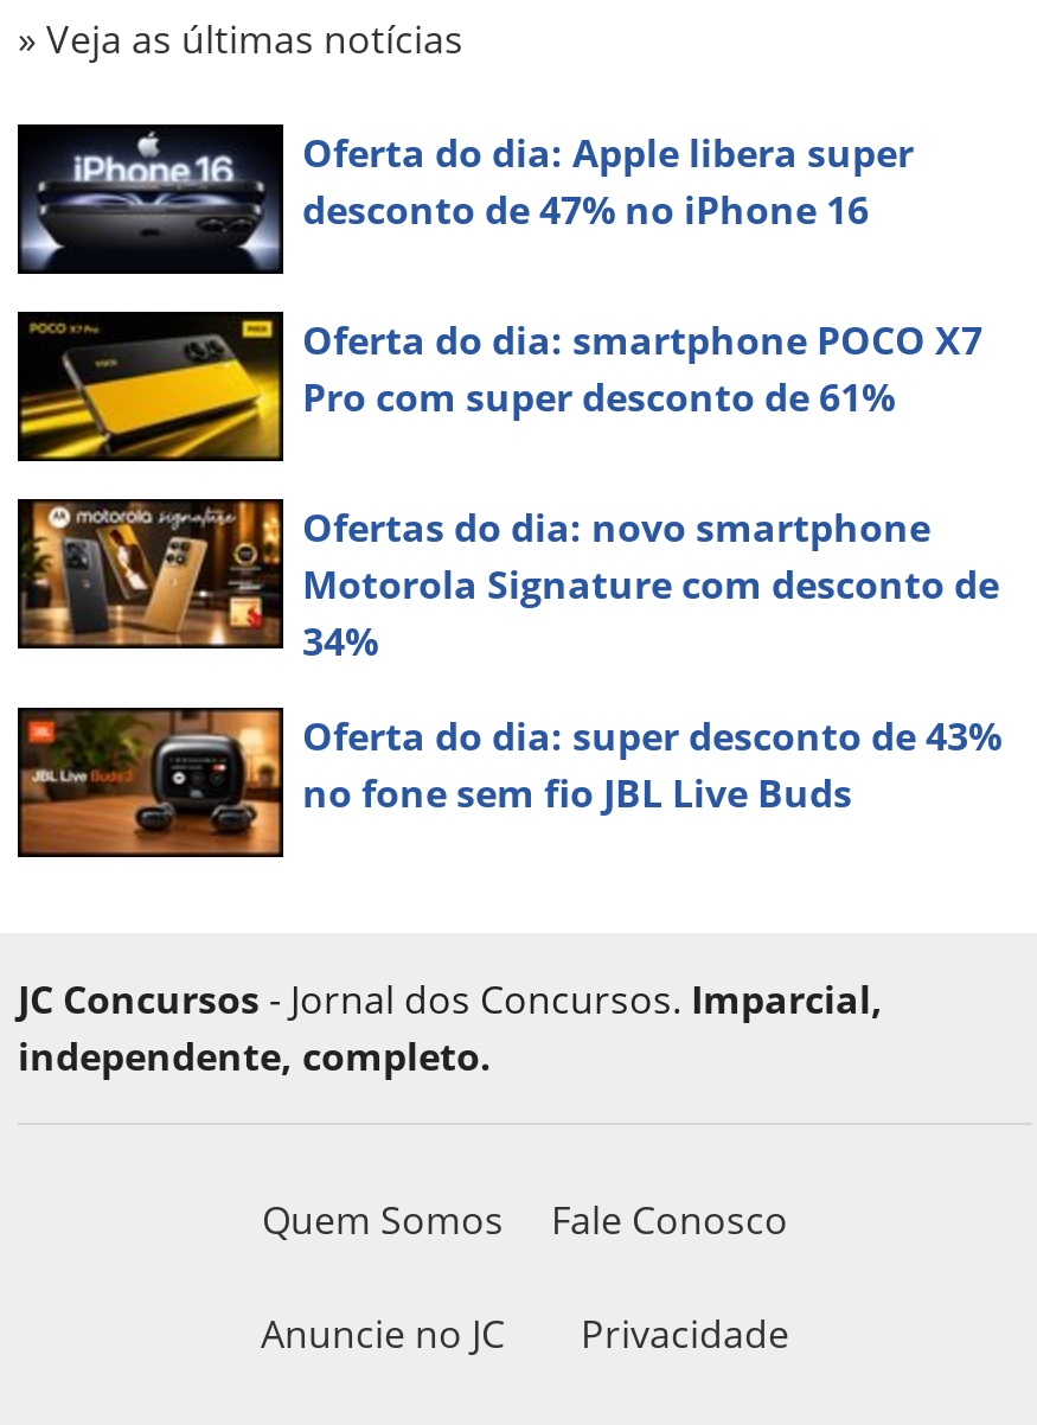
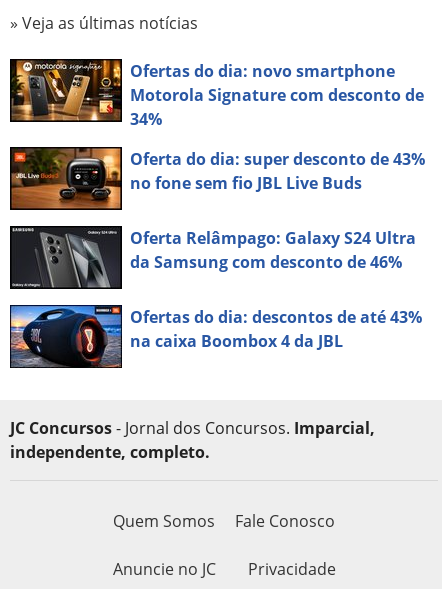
- [image]
- Oferta do dia: Apple libera super
- desconto de 47% no iPhone 16
- Oferta do dia: smartphone POCO X7
- Pro com super desconto de 61%

- [image]

moved up: [image] | Ofertas do dia: novo smartphone | Motorola Signature com desconto de | 34% | Oferta do dia: super desconto de 43% | no fone sem fio JBL Live Buds

+ [image]
+ Oferta Relâmpago: Galaxy S24 Ultra
+ da Samsung com desconto de 46%
+ Ofertas do dia: descontos de até 43%
+ na caixa Boombox 4 da JBL

+ [image]
